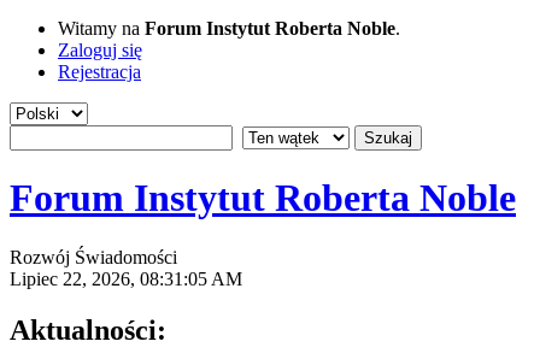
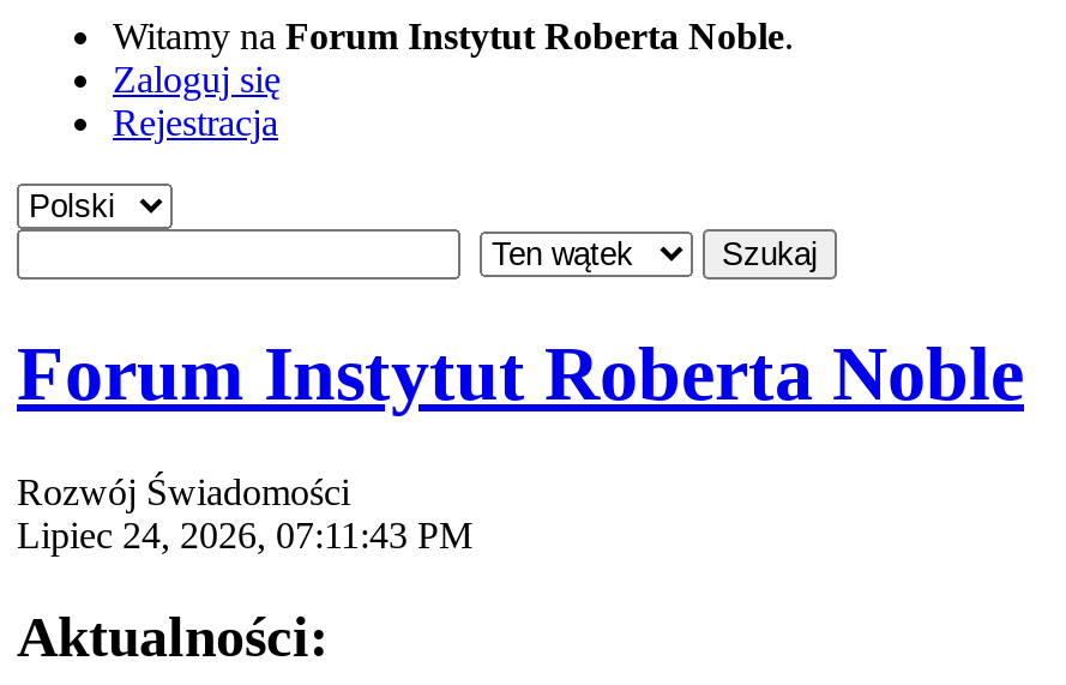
- Lipiec 22, 2026, 08:31:05 AM
+ Lipiec 24, 2026, 07:11:43 PM
